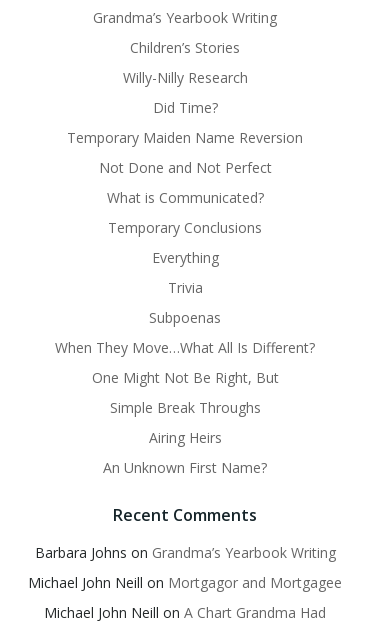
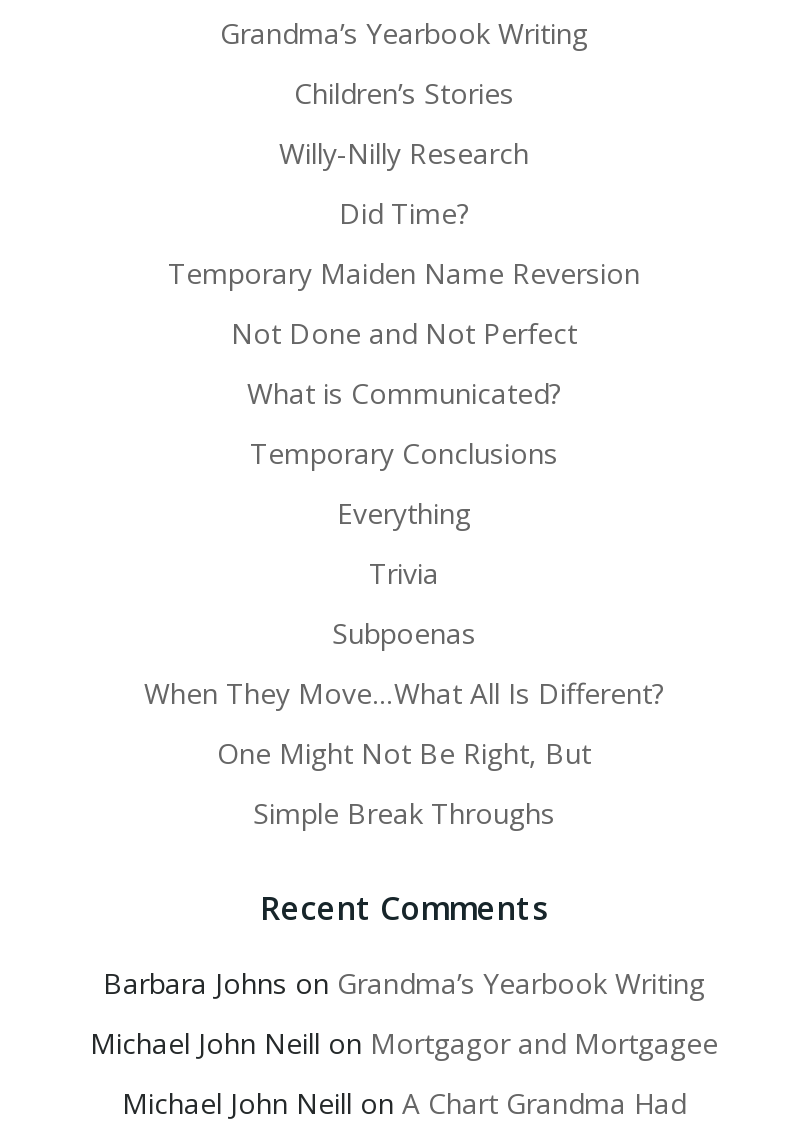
- Airing Heirs
- An Unknown First Name?
